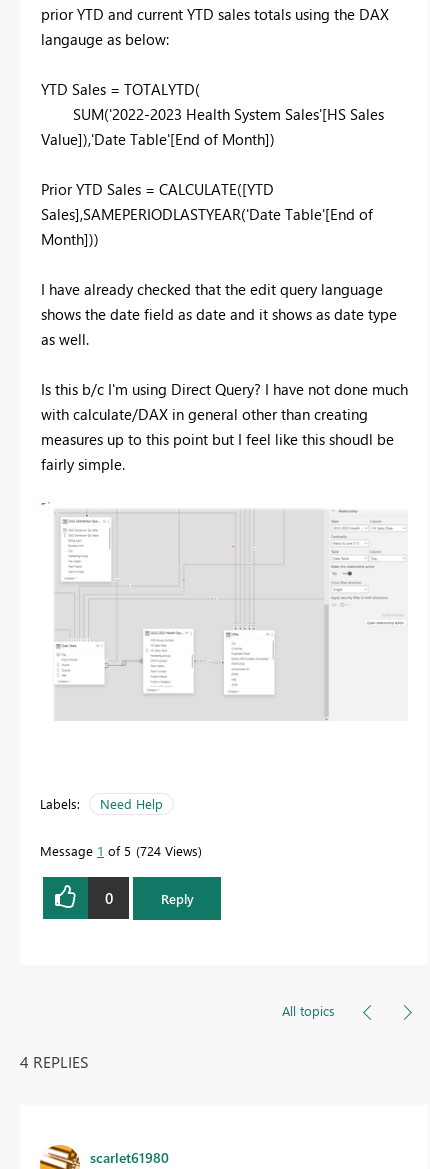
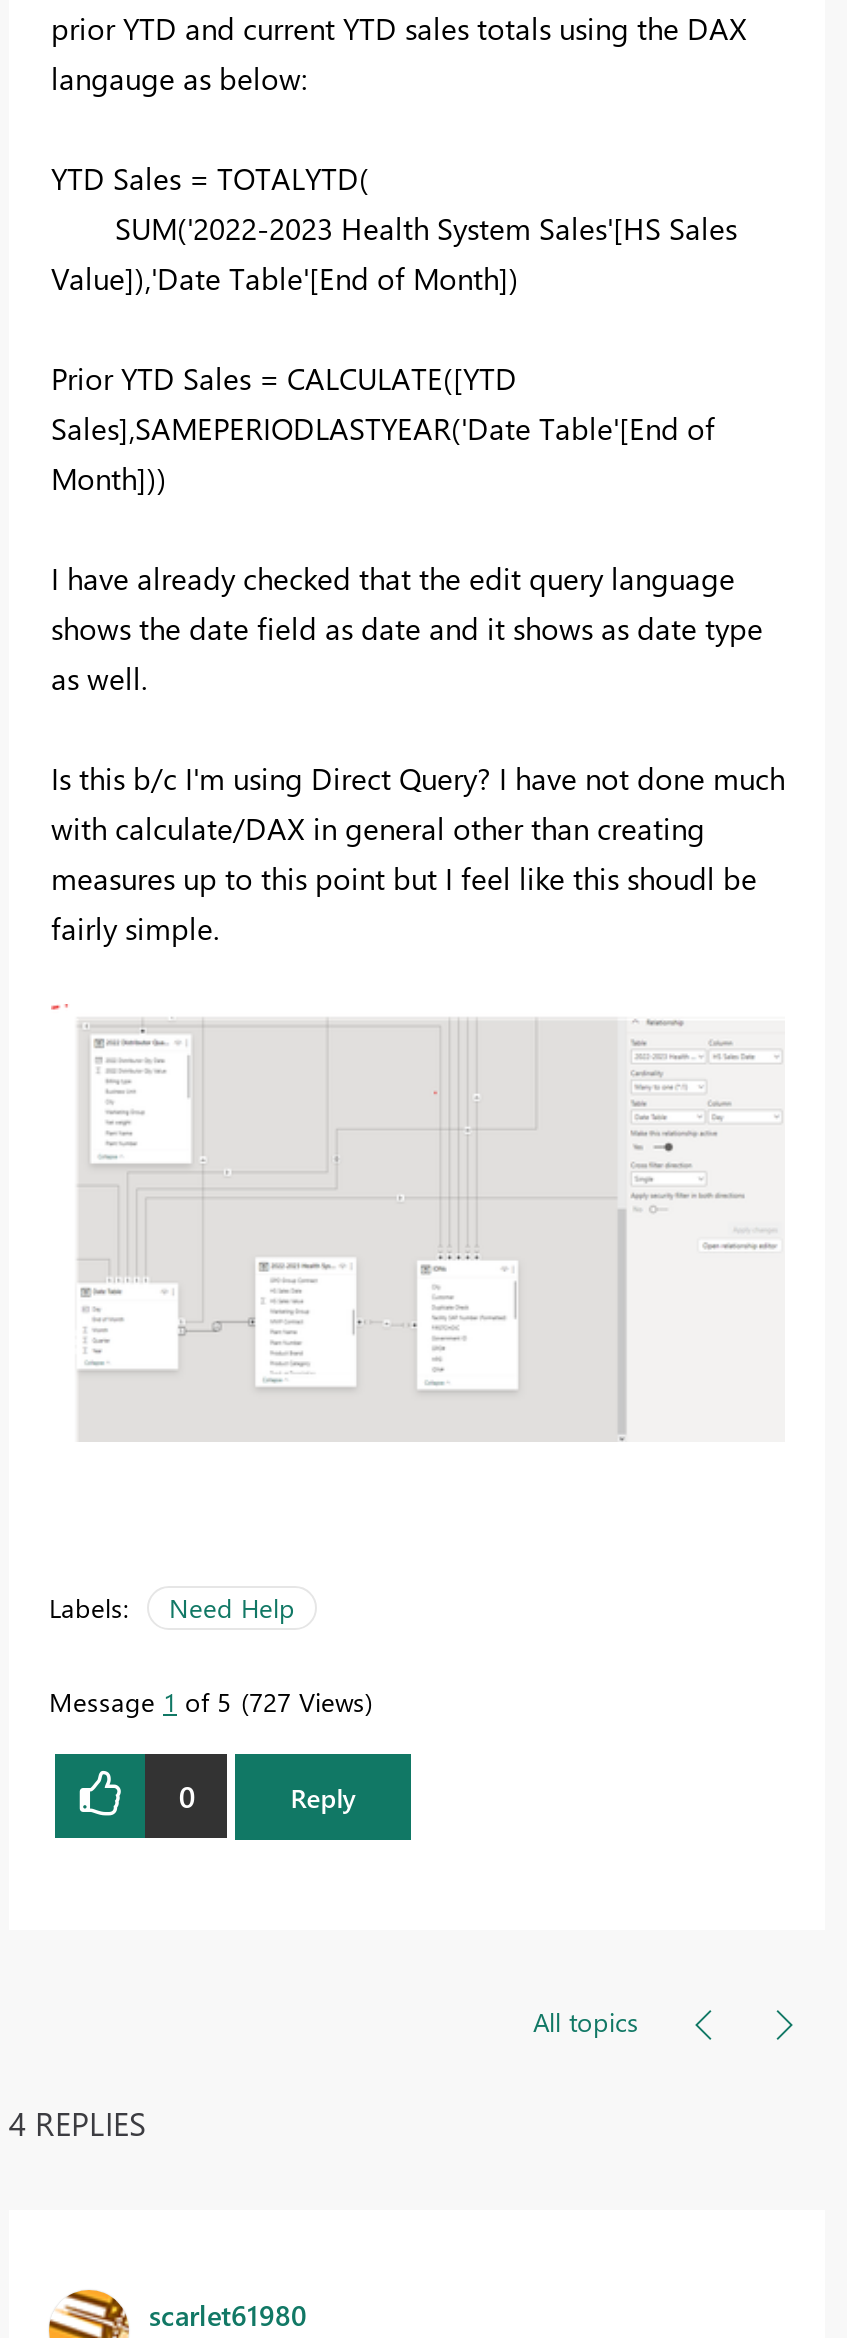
- Message 1 of 5 724 Views
+ Message 1 of 5 727 Views
